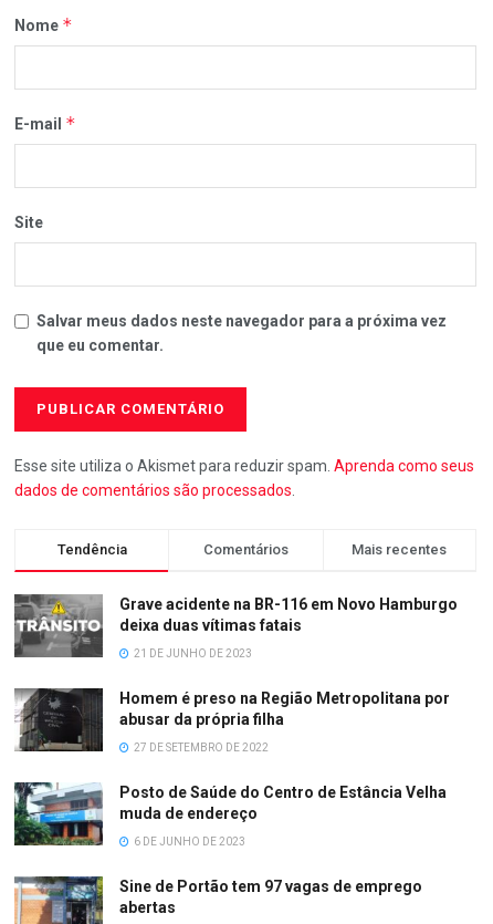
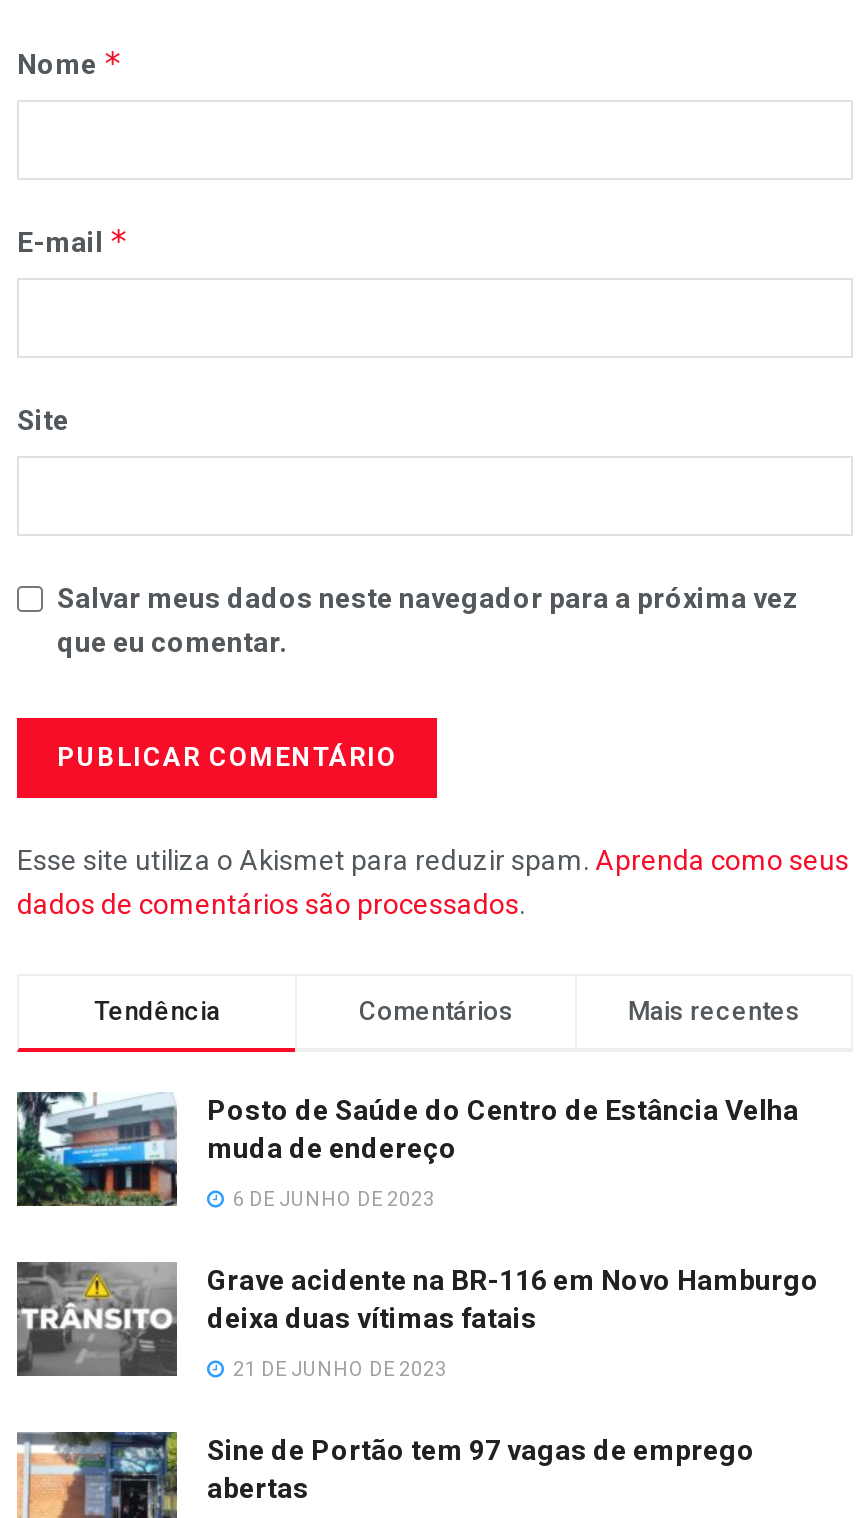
moved down: Grave acidente na BR-116 em Novo Hamburgo | deixa duas vítimas fatais | 21 DE JUNHO DE 2023

- [image]
- Homem é preso na Região Metropolitana por
- abusar da própria filha
- 27 DE SETEMBRO DE 2022

moved up: [image] | Posto de Saúde do Centro de Estância Velha | muda de endereço | 6 DE JUNHO DE 2023
